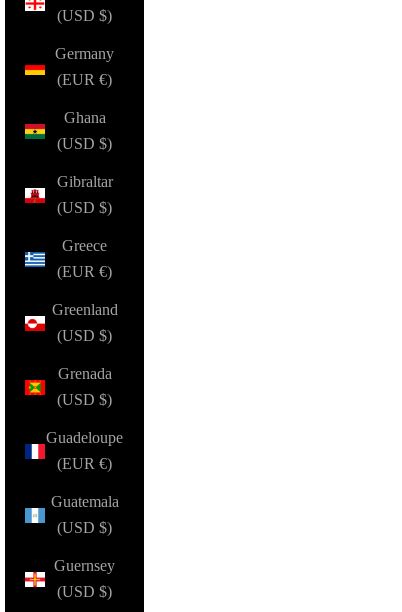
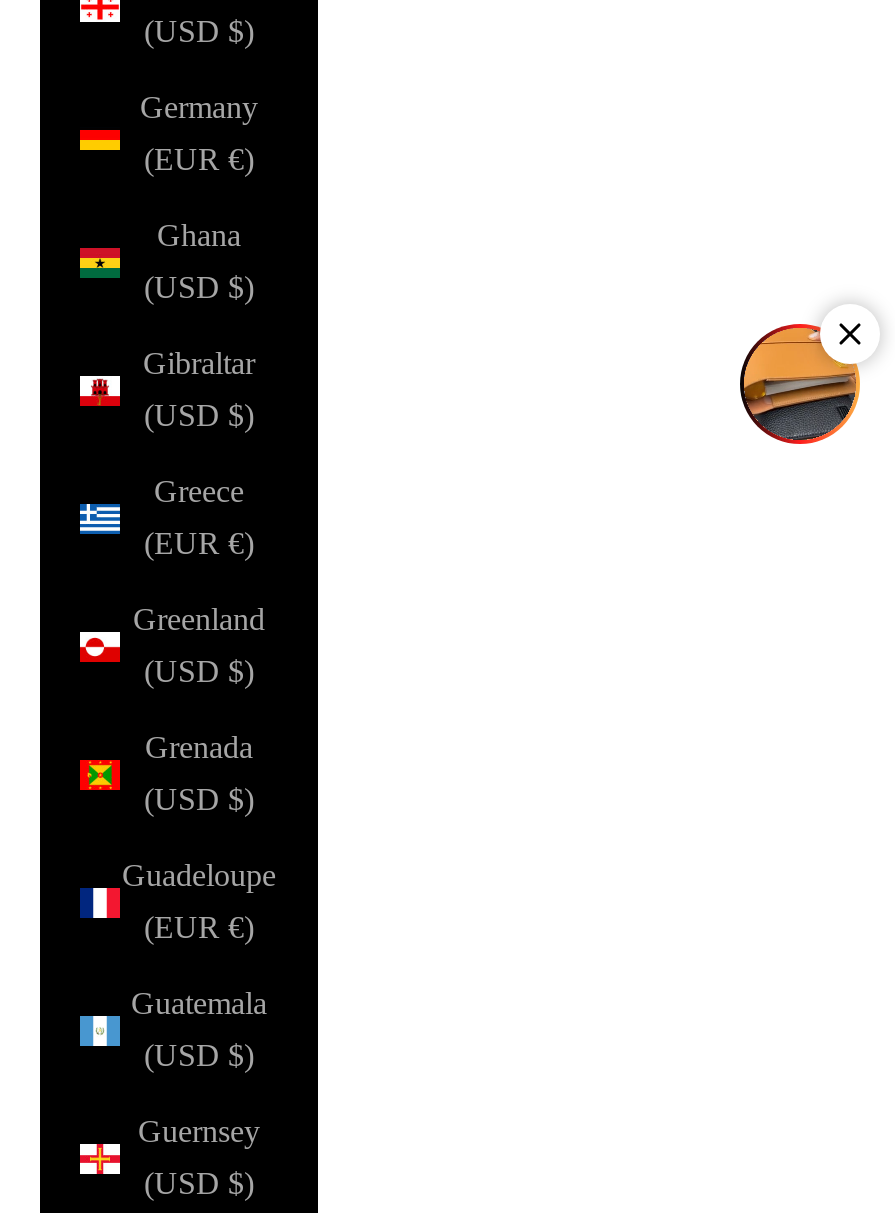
+ [image]
